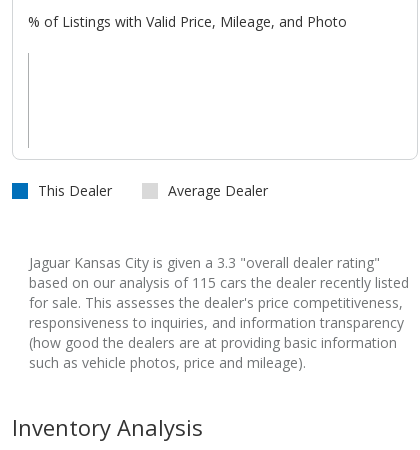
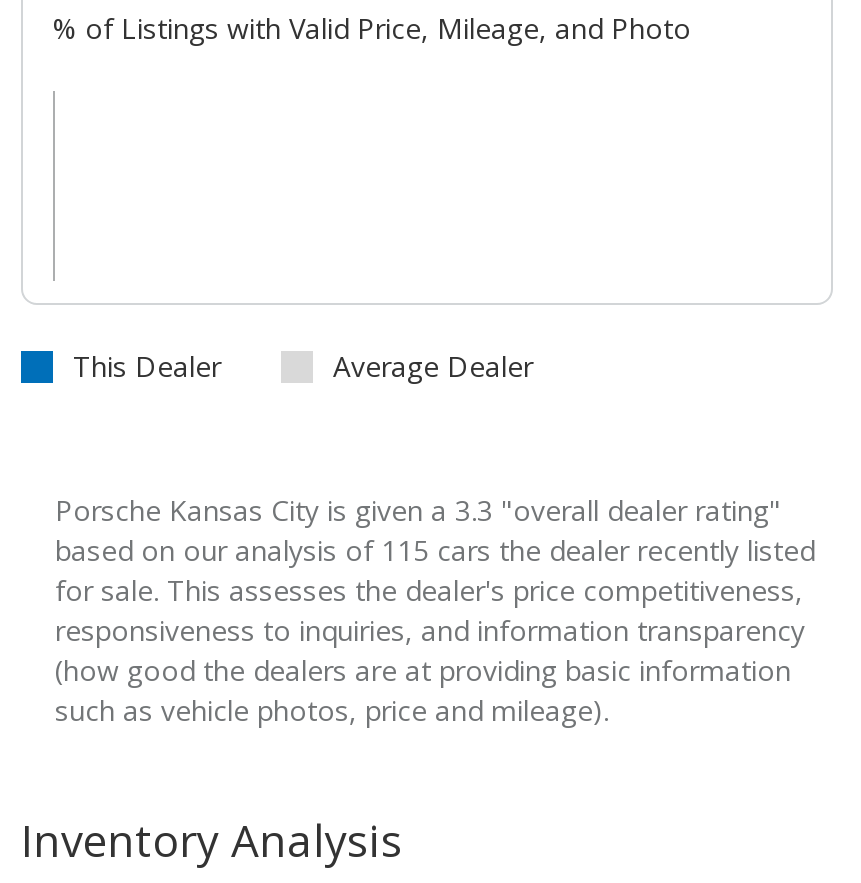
- Jaguar Kansas City is given a 3.3 "overall dealer rating"
+ Porsche Kansas City is given a 3.3 "overall dealer rating"
